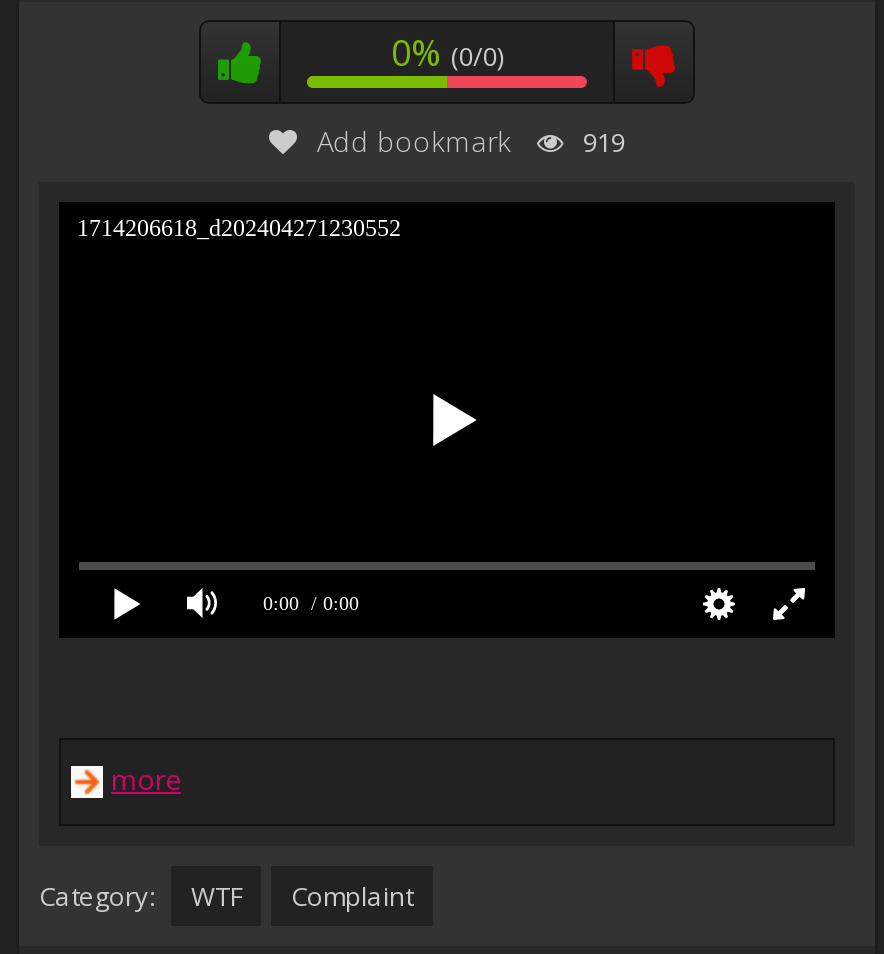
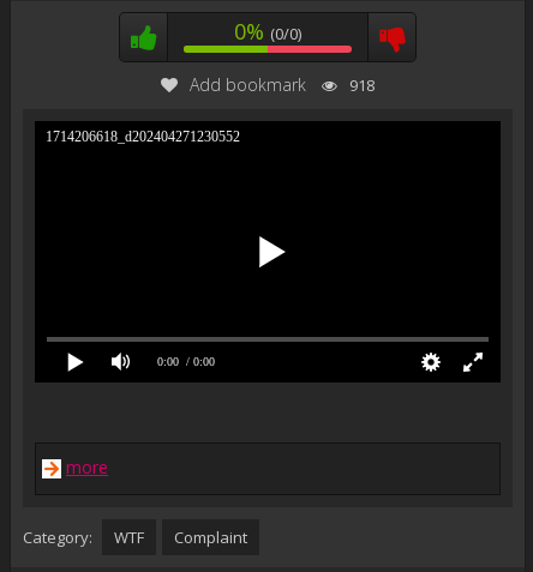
- Add bookmark 919
+ Add bookmark 918
